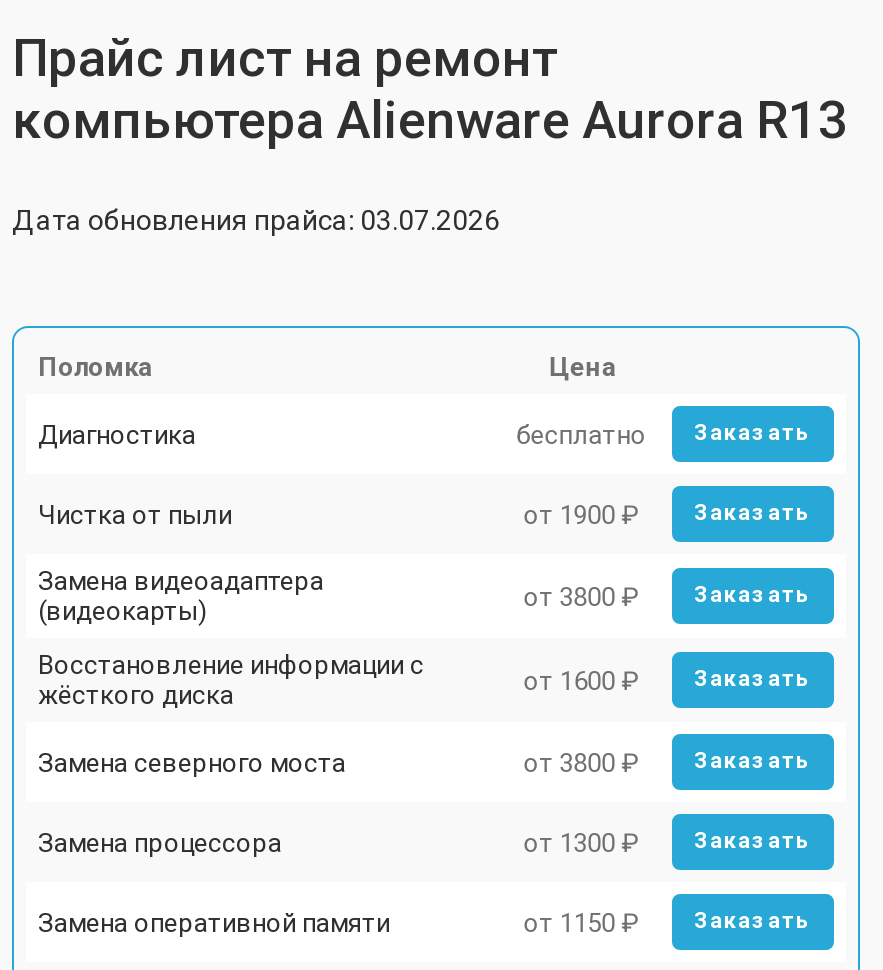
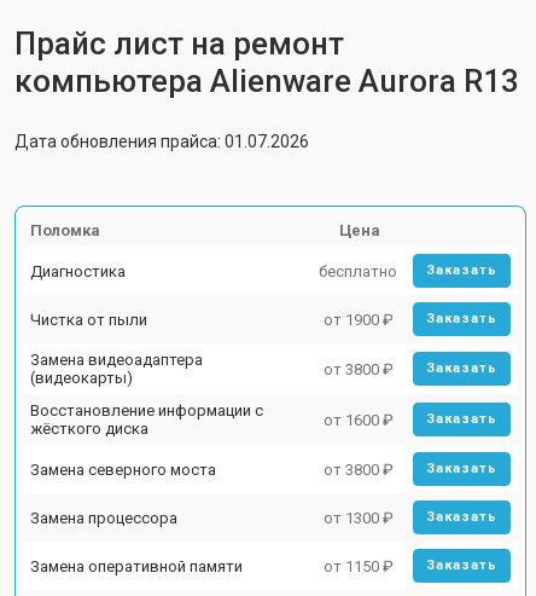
- Дата обновления прайса: 03.07.2026
+ Дата обновления прайса: 01.07.2026
